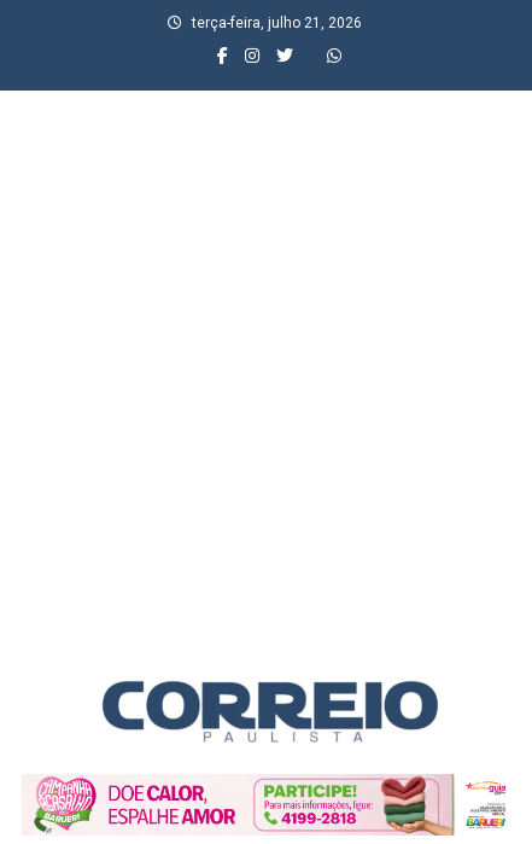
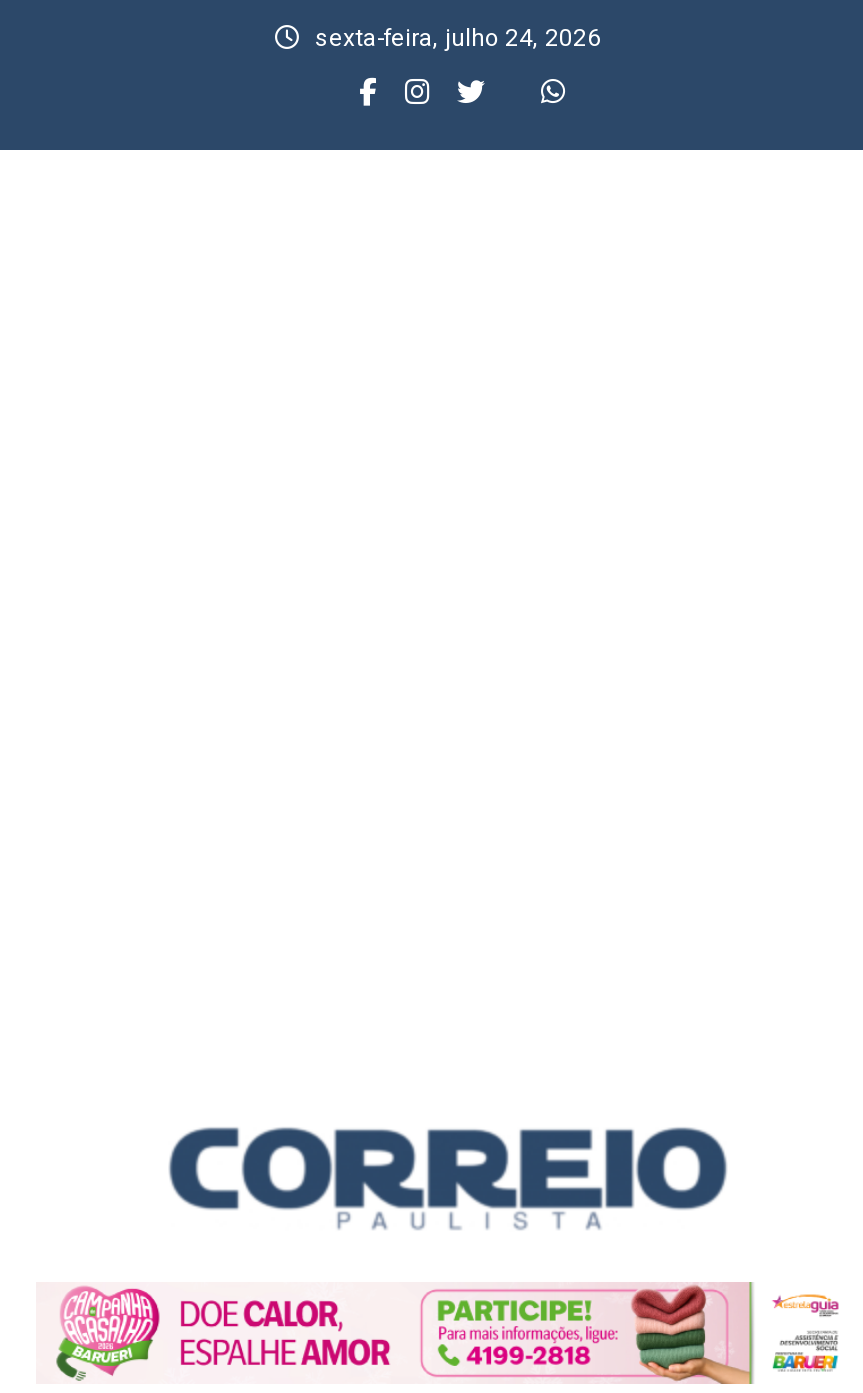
- terça-feira, julho 21, 2026
+ sexta-feira, julho 24, 2026
